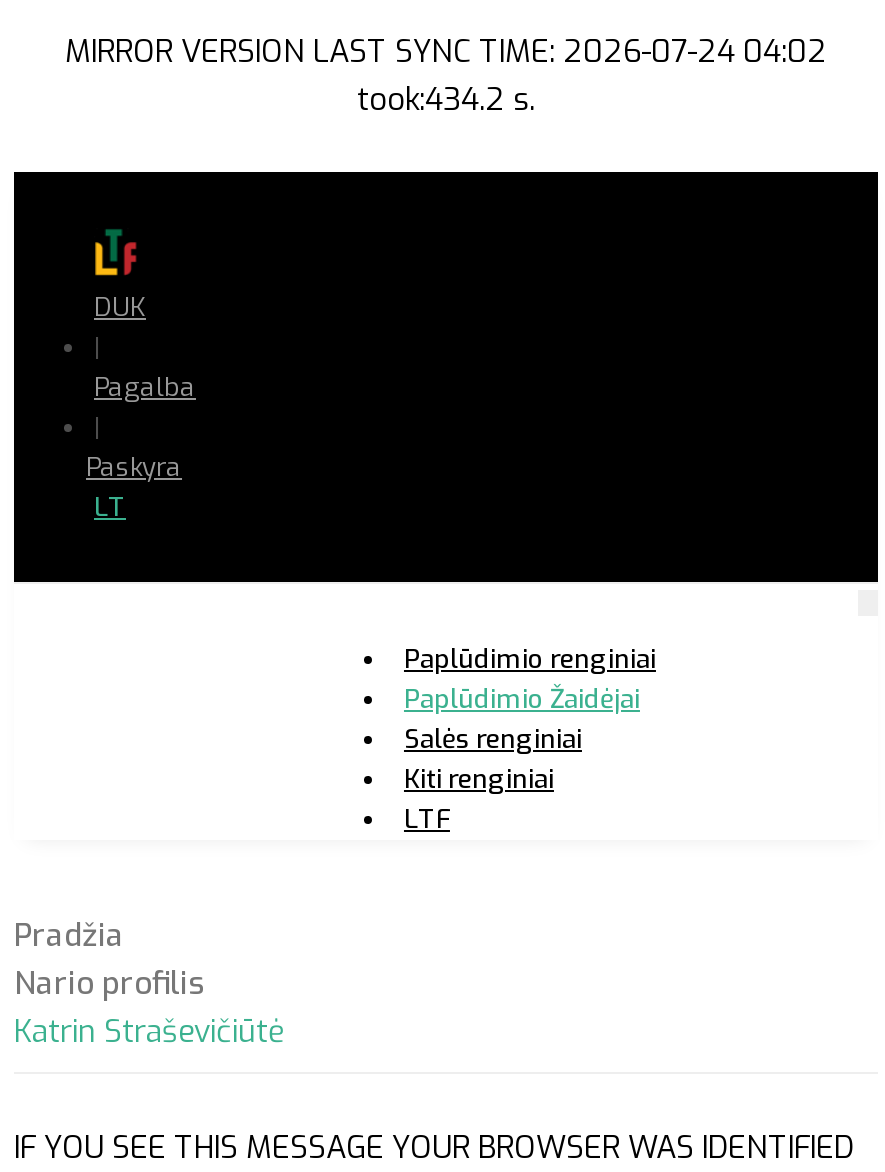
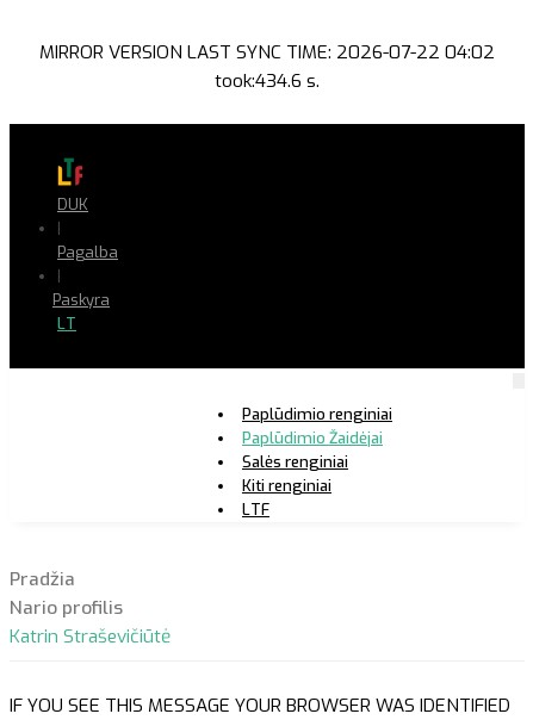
- MIRROR VERSION LAST SYNC TIME: 2026-07-24 04:02
+ MIRROR VERSION LAST SYNC TIME: 2026-07-22 04:02

- took:434.2 s.
+ took:434.6 s.
